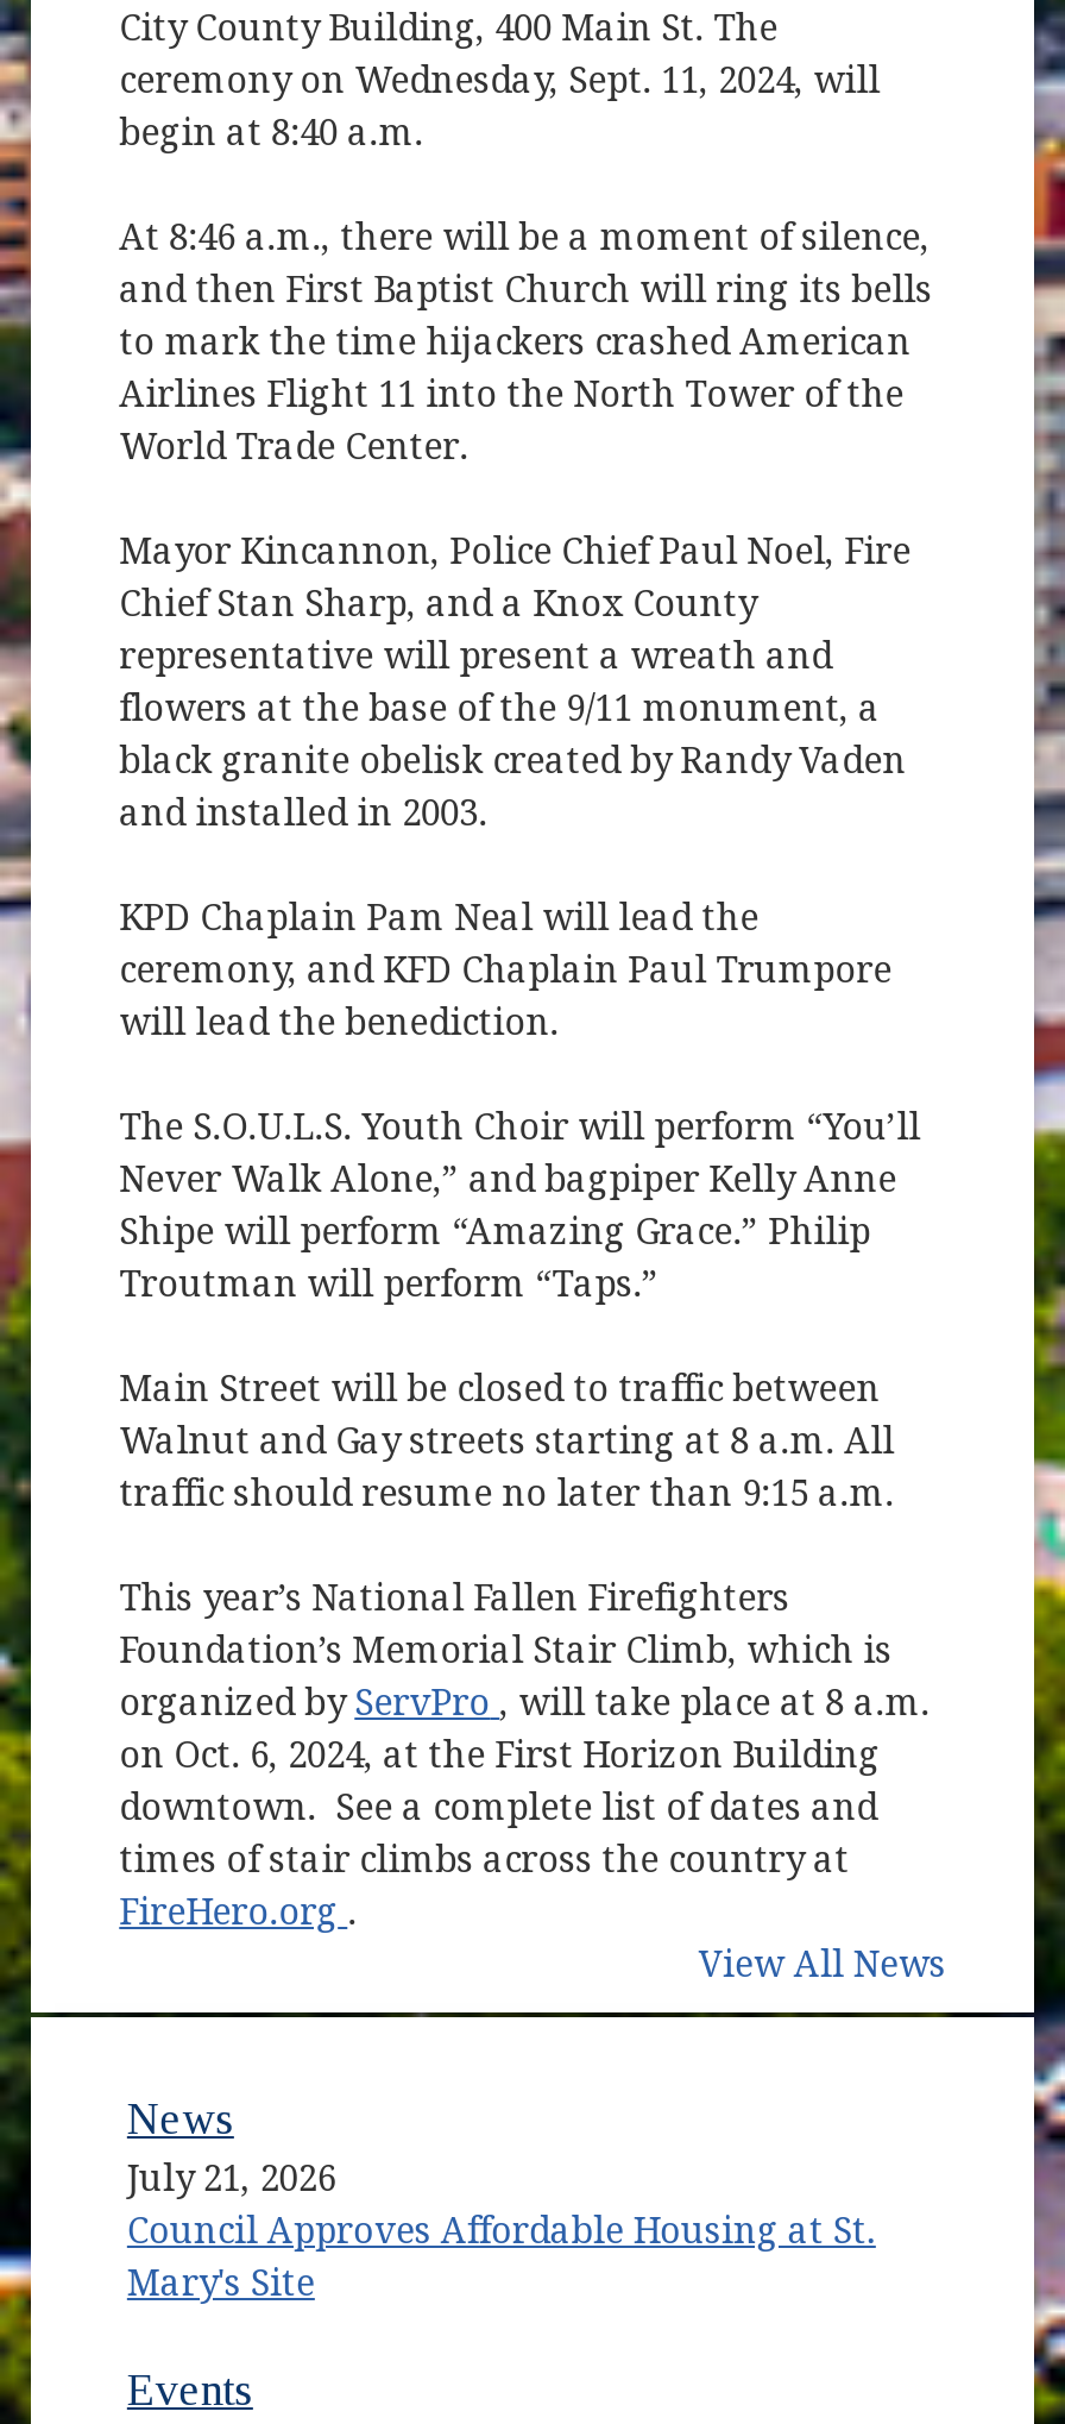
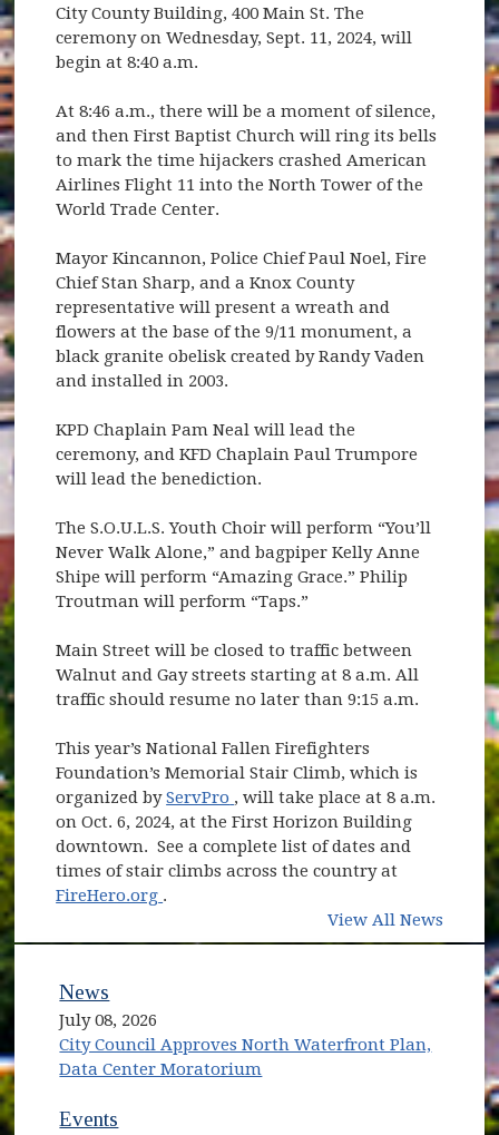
- July 21, 2026
- Council Approves Affordable Housing at St.
- Mary's Site
+ July 08, 2026
+ City Council Approves North Waterfront Plan,
+ Data Center Moratorium
